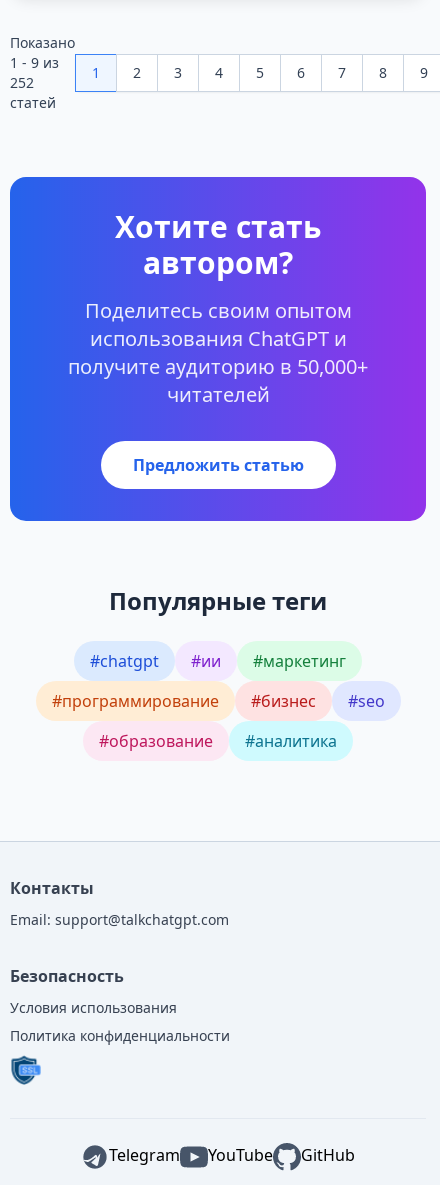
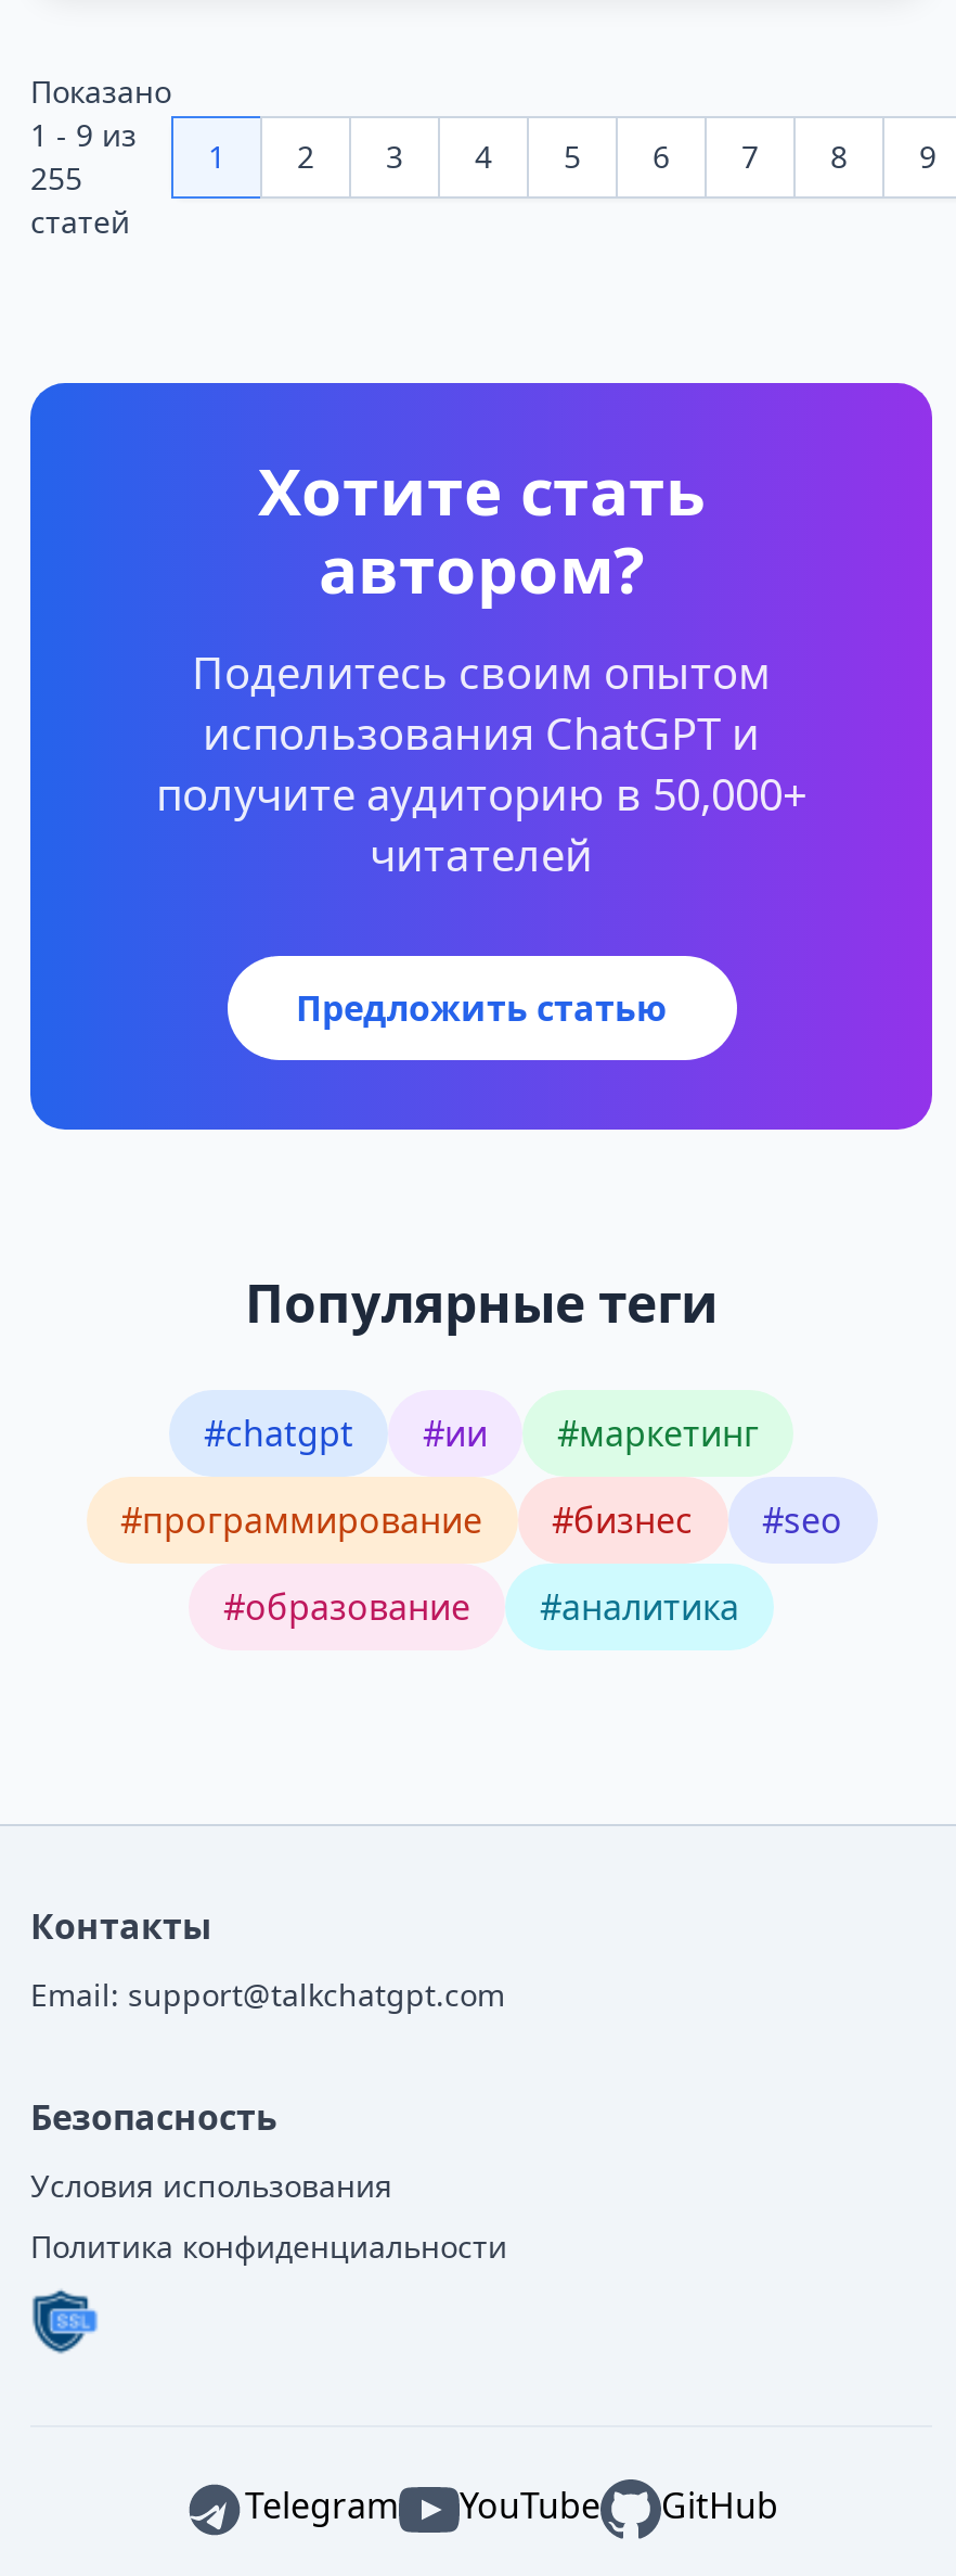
- 252
+ 255
